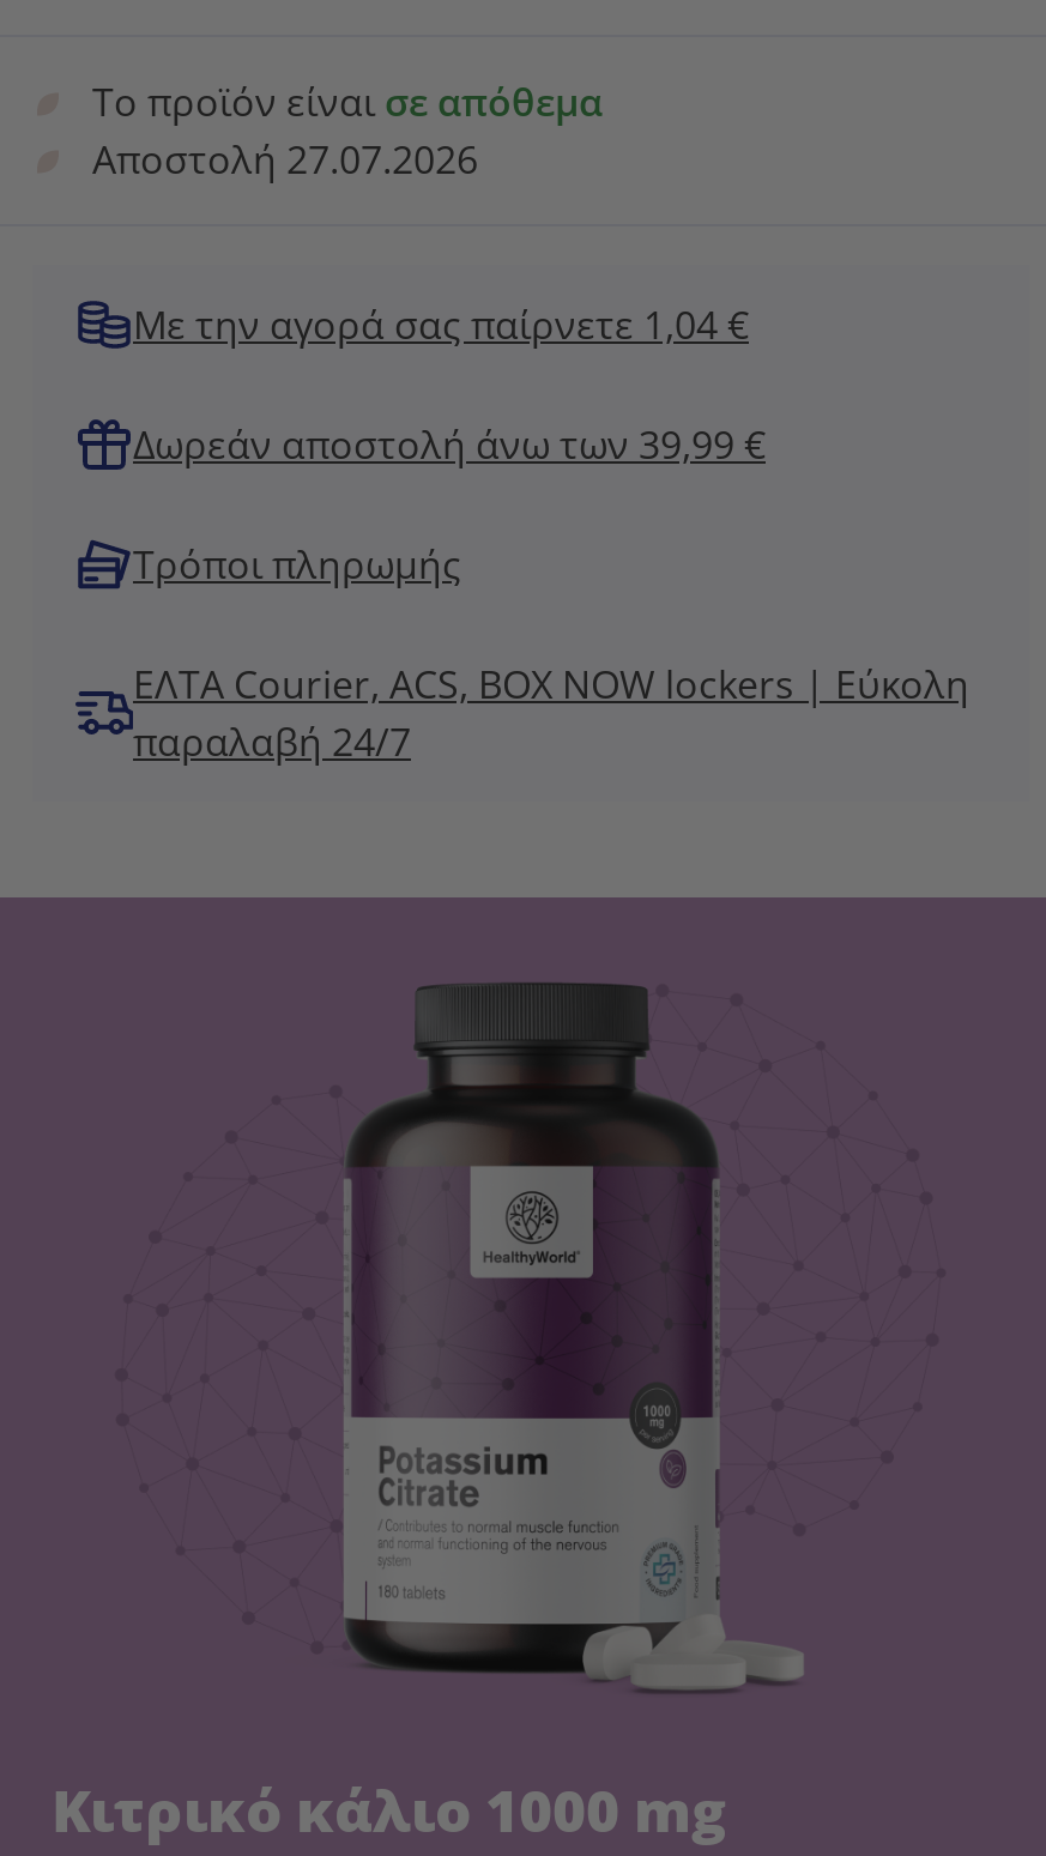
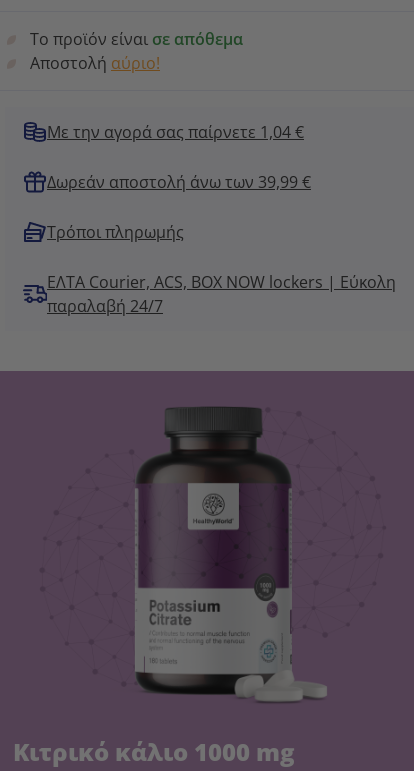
- Αποστολή 27.07.2026
+ Αποστολή αύριο!
